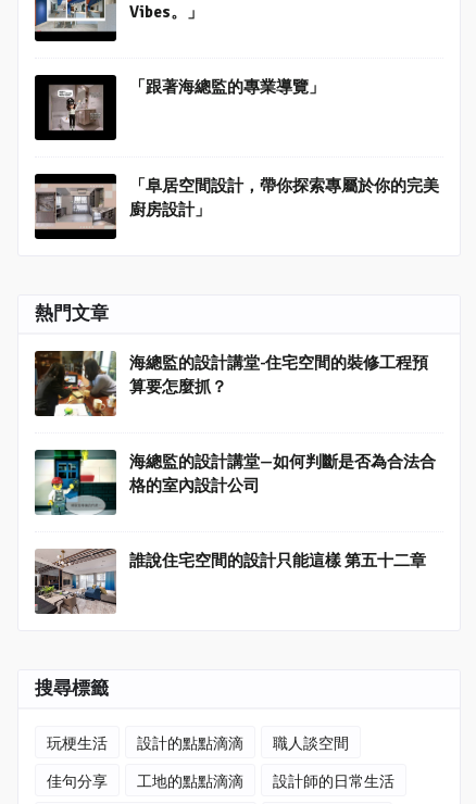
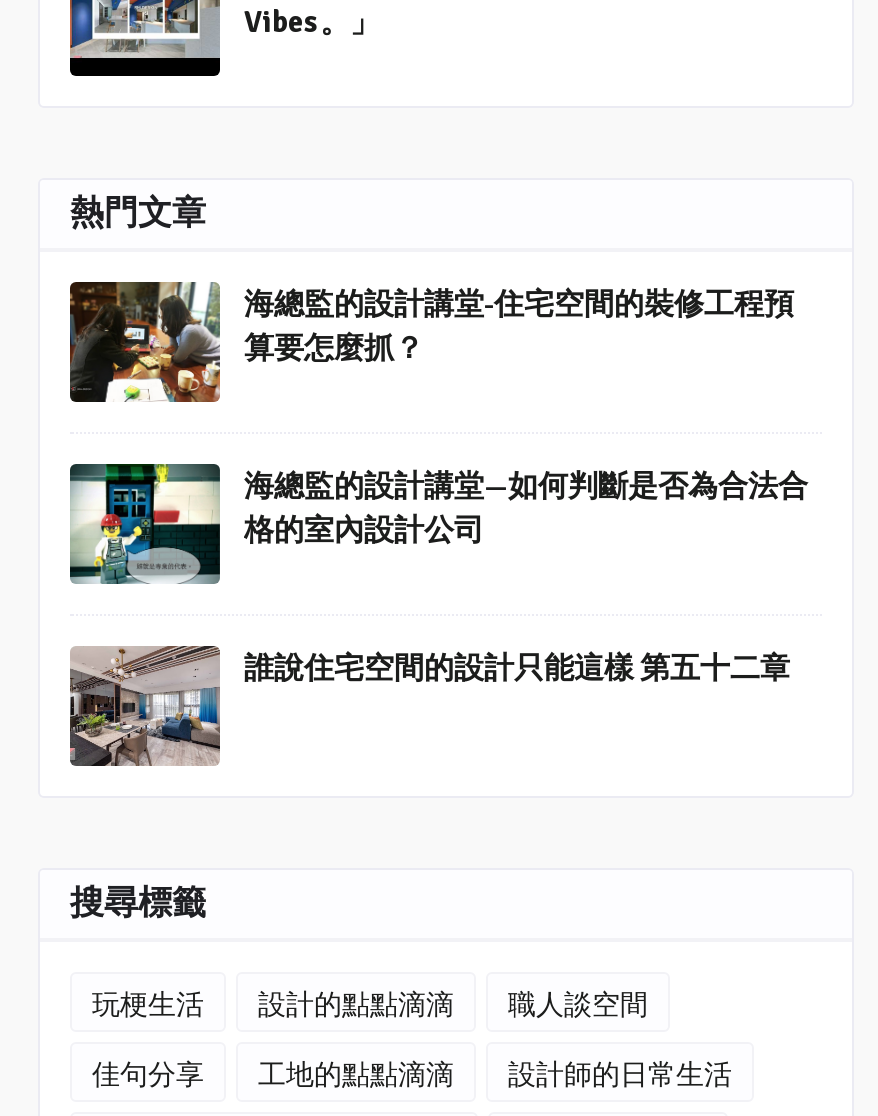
- [image]
- 「跟著海總監的專業導覽」

- [image]
- 「阜居空間設計，帶你探索專屬於你的完美
- 廚房設計」
